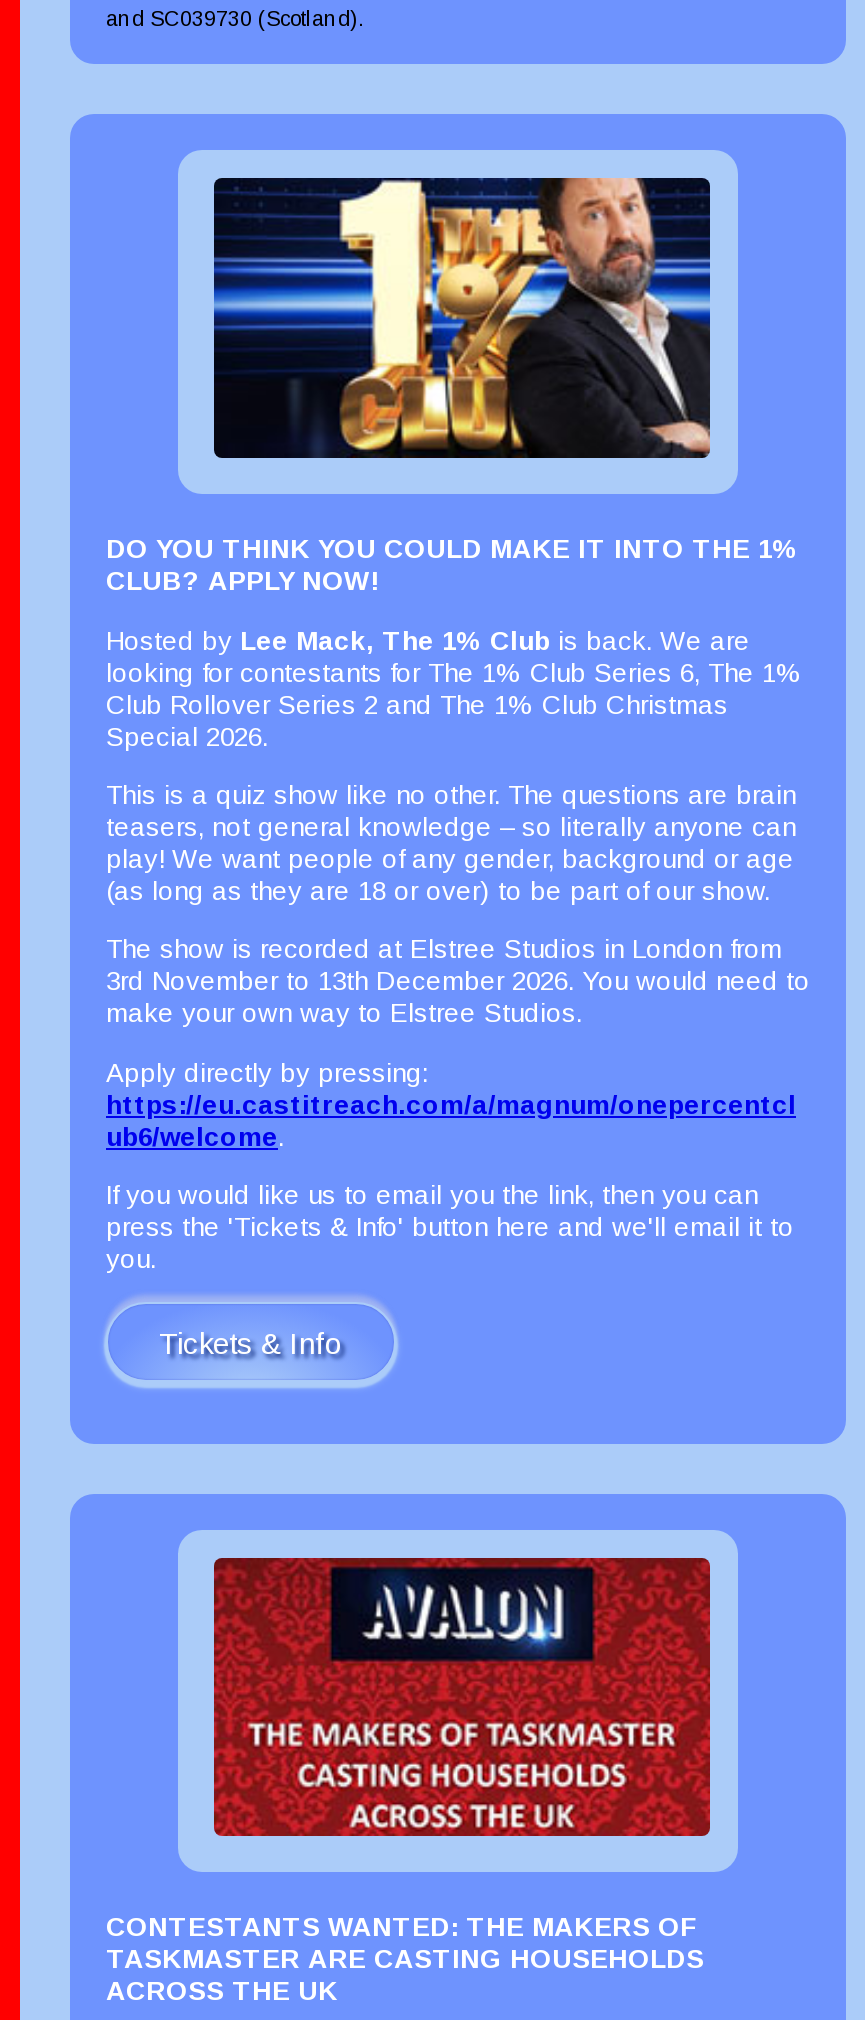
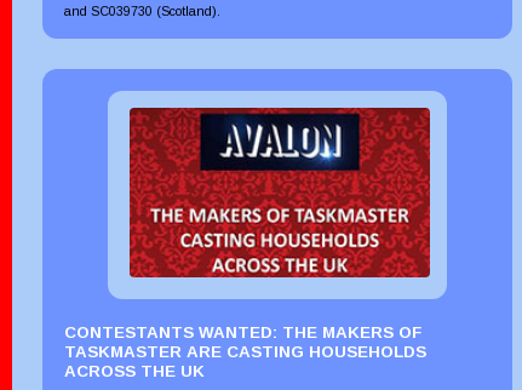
- [image]
- DO YOU THINK YOU COULD MAKE IT INTO THE 1%
- CLUB? APPLY NOW!
- Hosted by Lee Mack, The 1% Club is back. We are
- looking for contestants for The 1% Club Series 6, The 1%
- Club Rollover Series 2 and The 1% Club Christmas
- Special 2026.
- This is a quiz show like no other. The questions are brain
- teasers, not general knowledge – so literally anyone can
- play! We want people of any gender, background or age
- (as long as they are 18 or over) to be part of our show.
- The show is recorded at Elstree Studios in London from
- 3rd November to 13th December 2026. You would need to
- make your own way to Elstree Studios.
- Apply directly by pressing:
- https://eu.castitreach.com/a/magnum/onepercentcl
- ub6/welcome.
- If you would like us to email you the link, then you can
- press the 'Tickets & Info' button here and we'll email it to
- you.
- Tickets & Info
